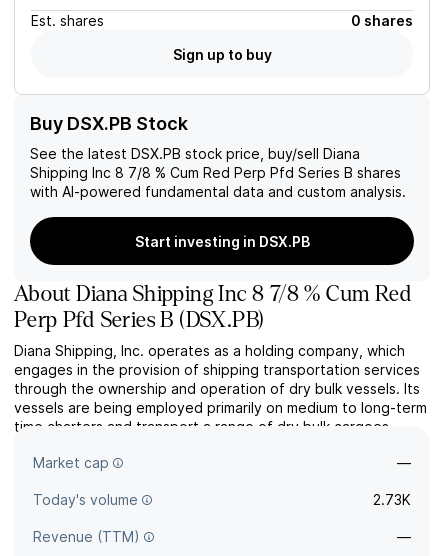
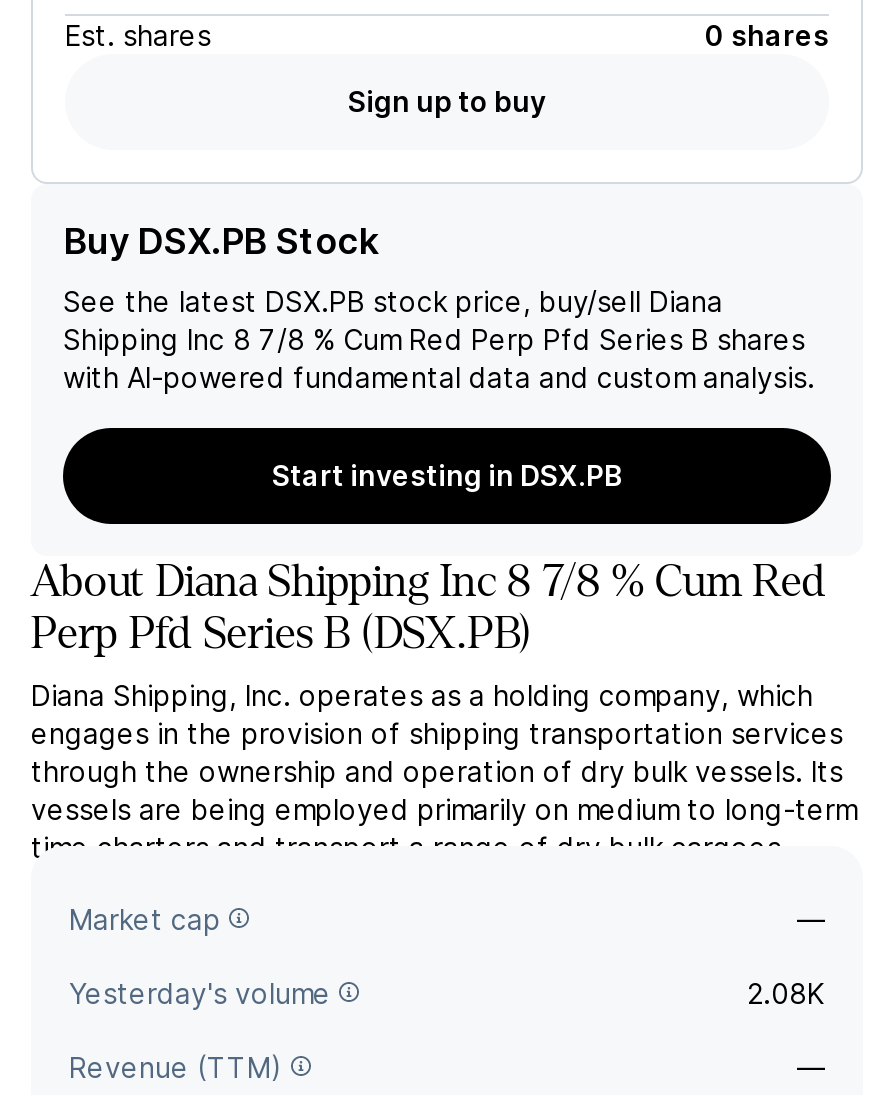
- Today's volume
- 2.73K
+ Yesterday's volume
+ 2.08K
